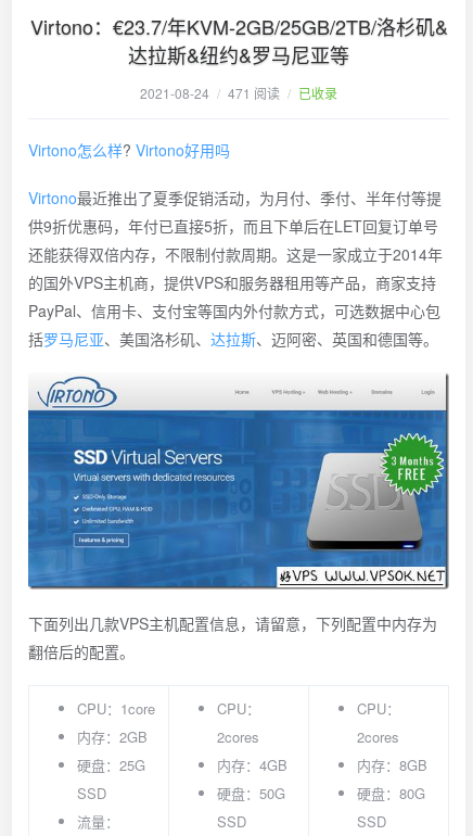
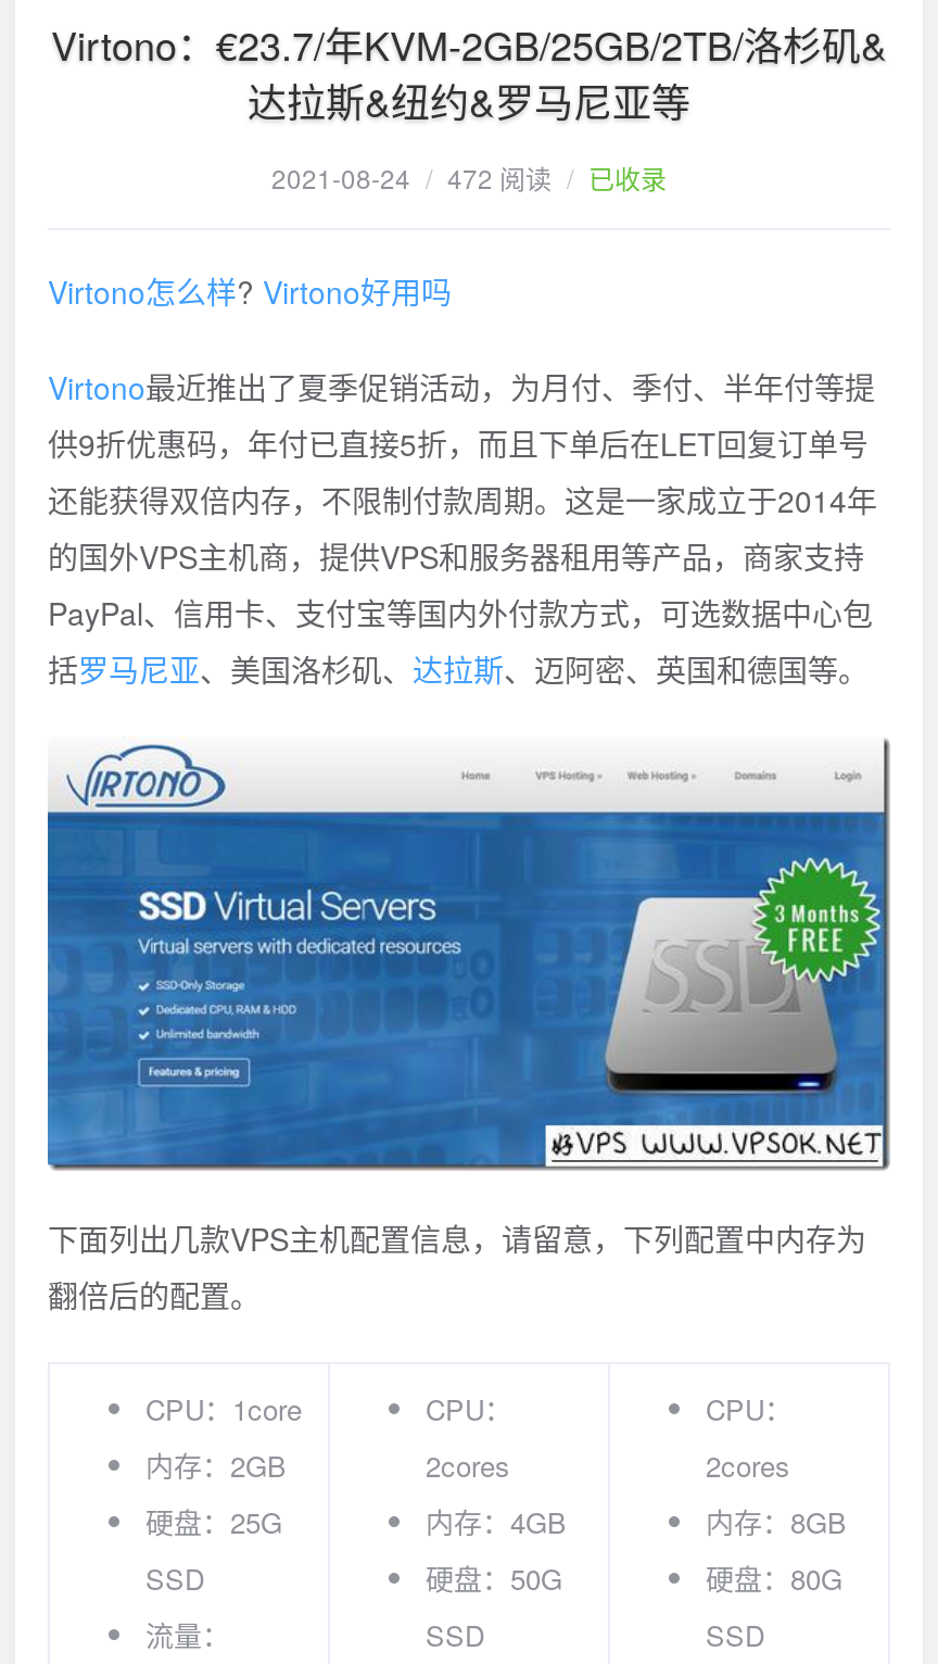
- 2021-08-24 / 471 阅读 / 已收录
+ 2021-08-24 / 472 阅读 / 已收录
